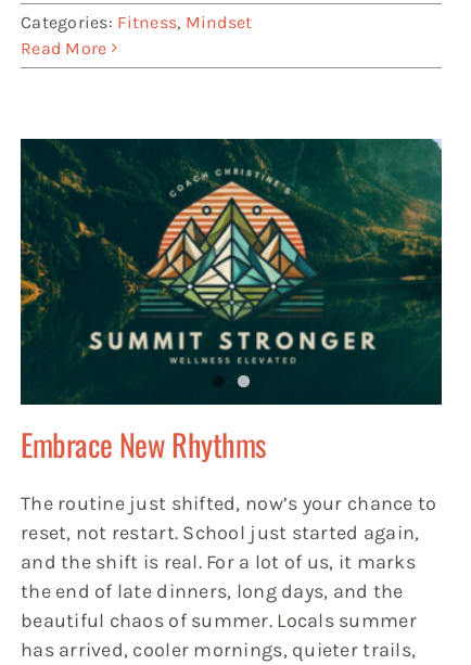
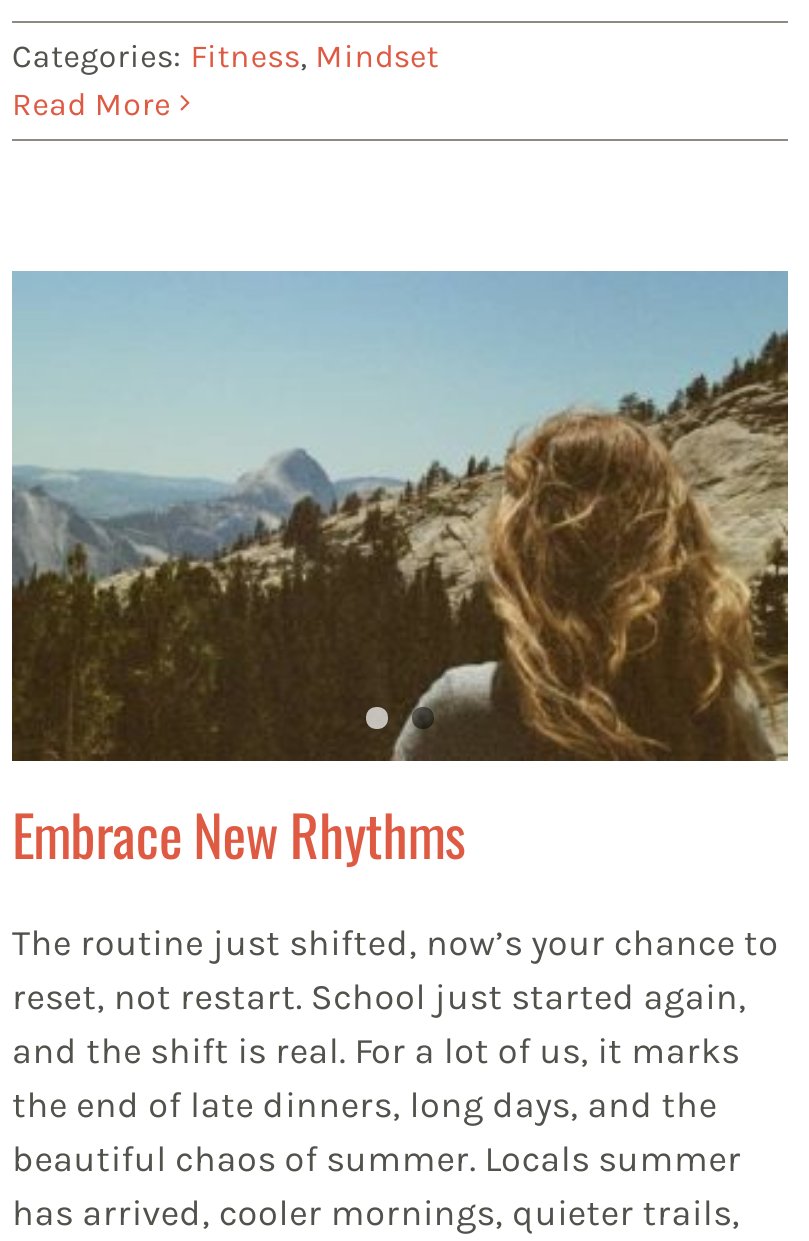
- [image]
+ [image]
